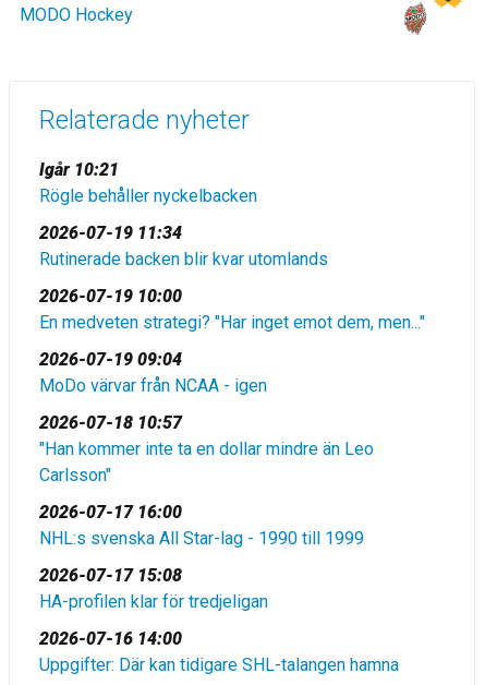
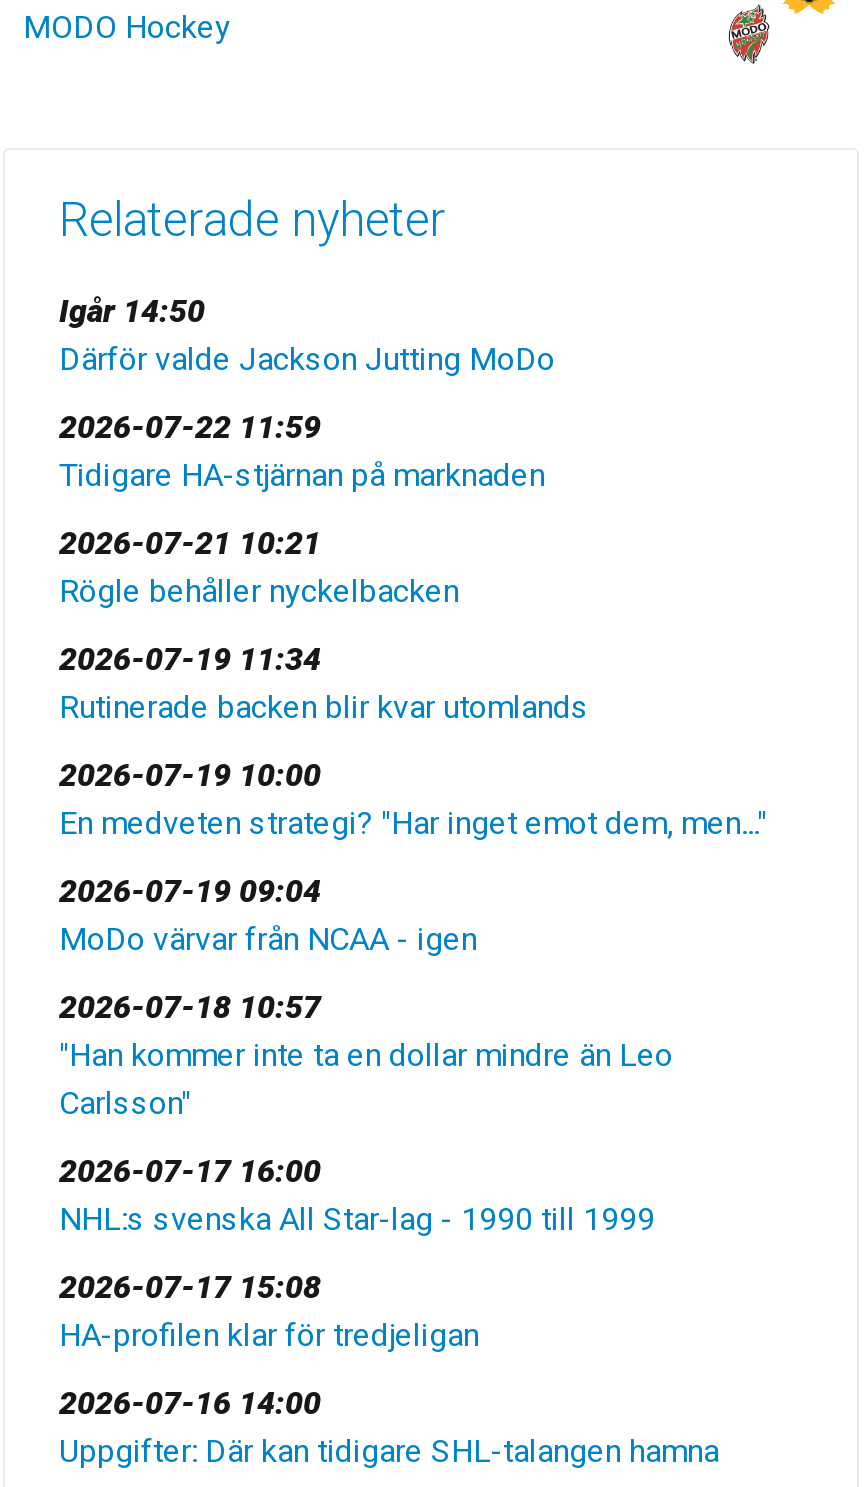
- Igår 10:21
+ Igår 14:50
+ Därför valde Jackson Jutting MoDo
+ 2026-07-22 11:59
+ Tidigare HA-stjärnan på marknaden
+ 2026-07-21 10:21
